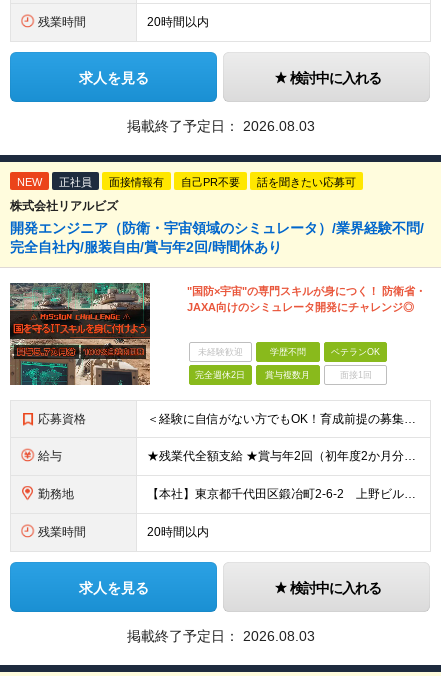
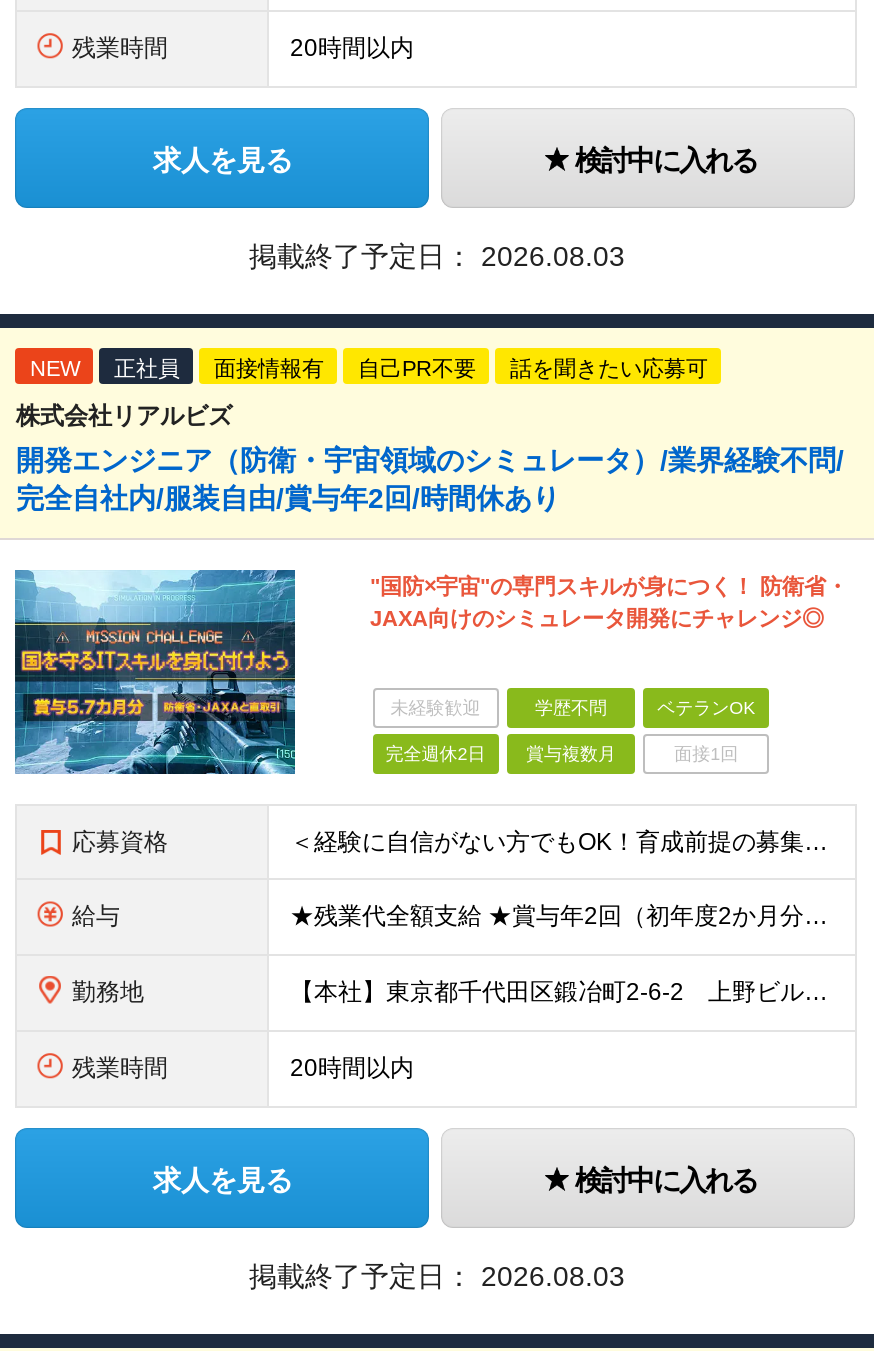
- [image]
+ [image]
